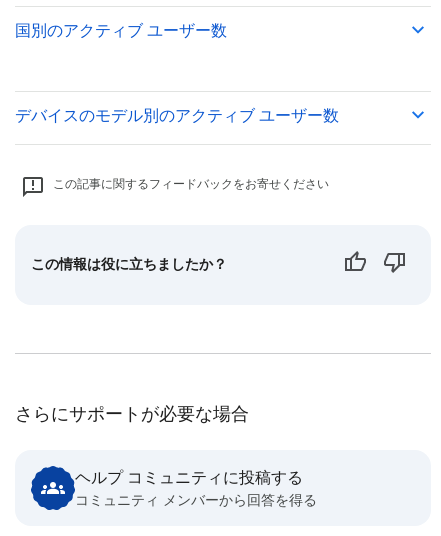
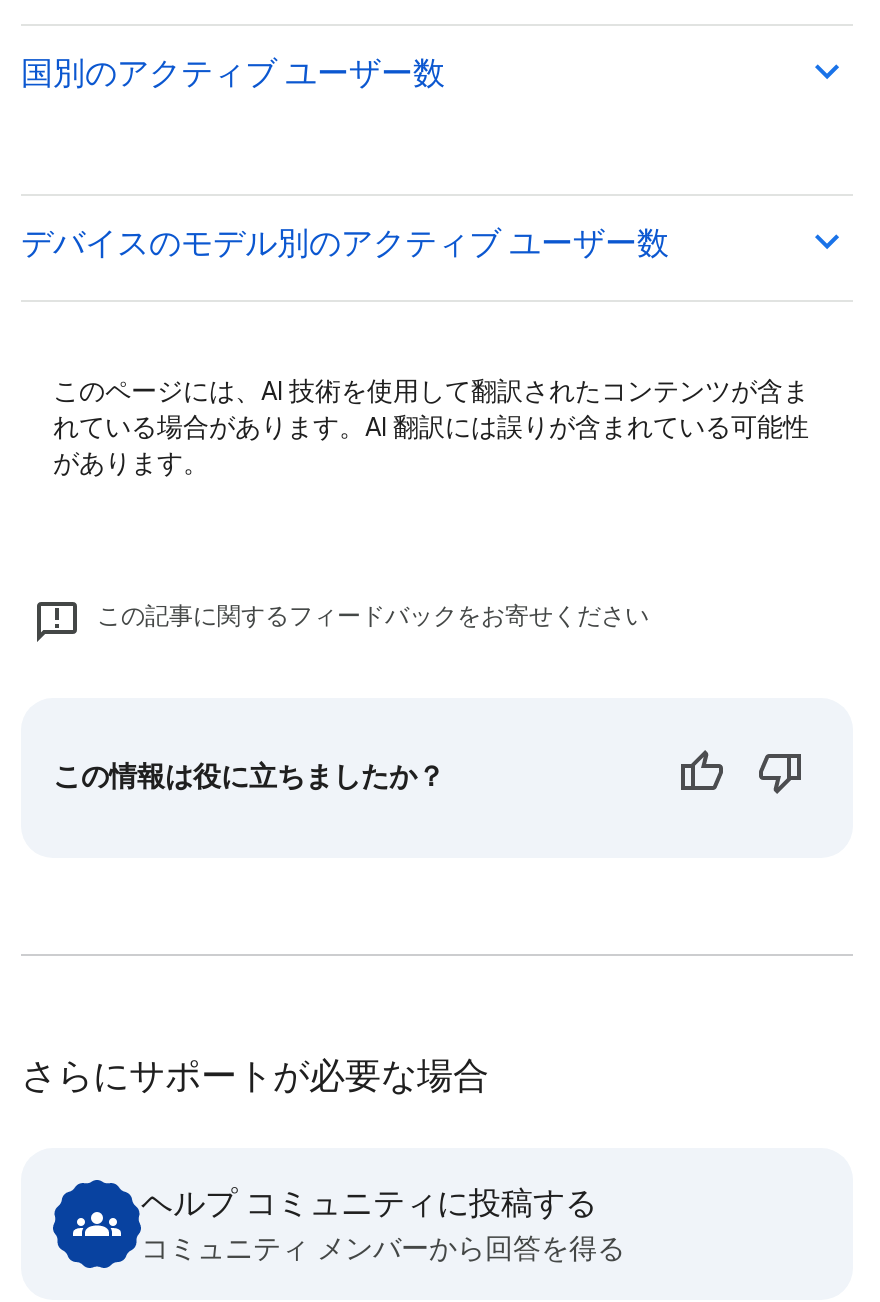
+ このページには、AI 技術を使用して翻訳されたコンテンツが含ま
+ れている場合があります。AI 翻訳には誤りが含まれている可能性
+ があります。
